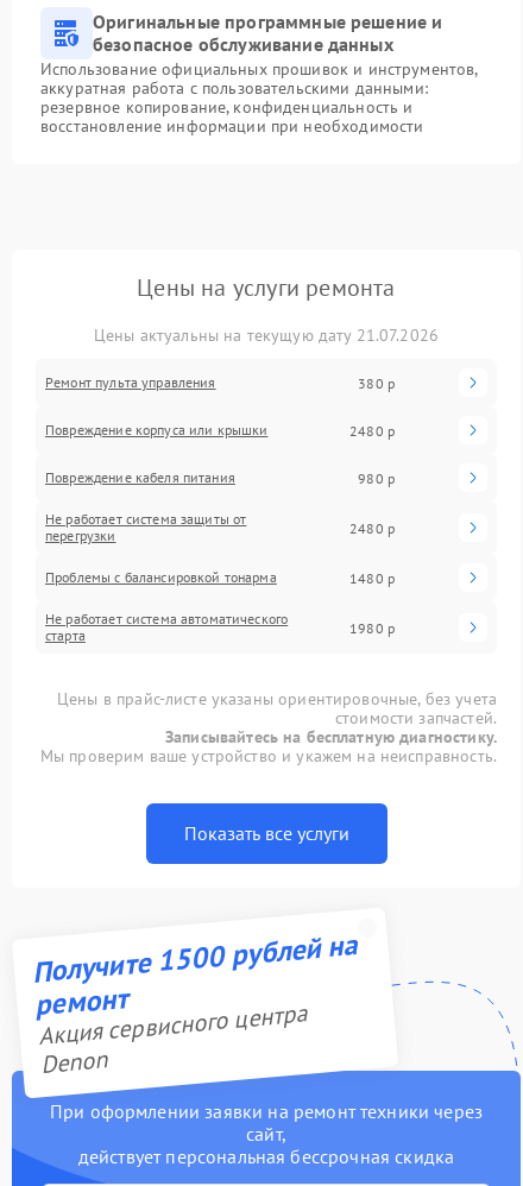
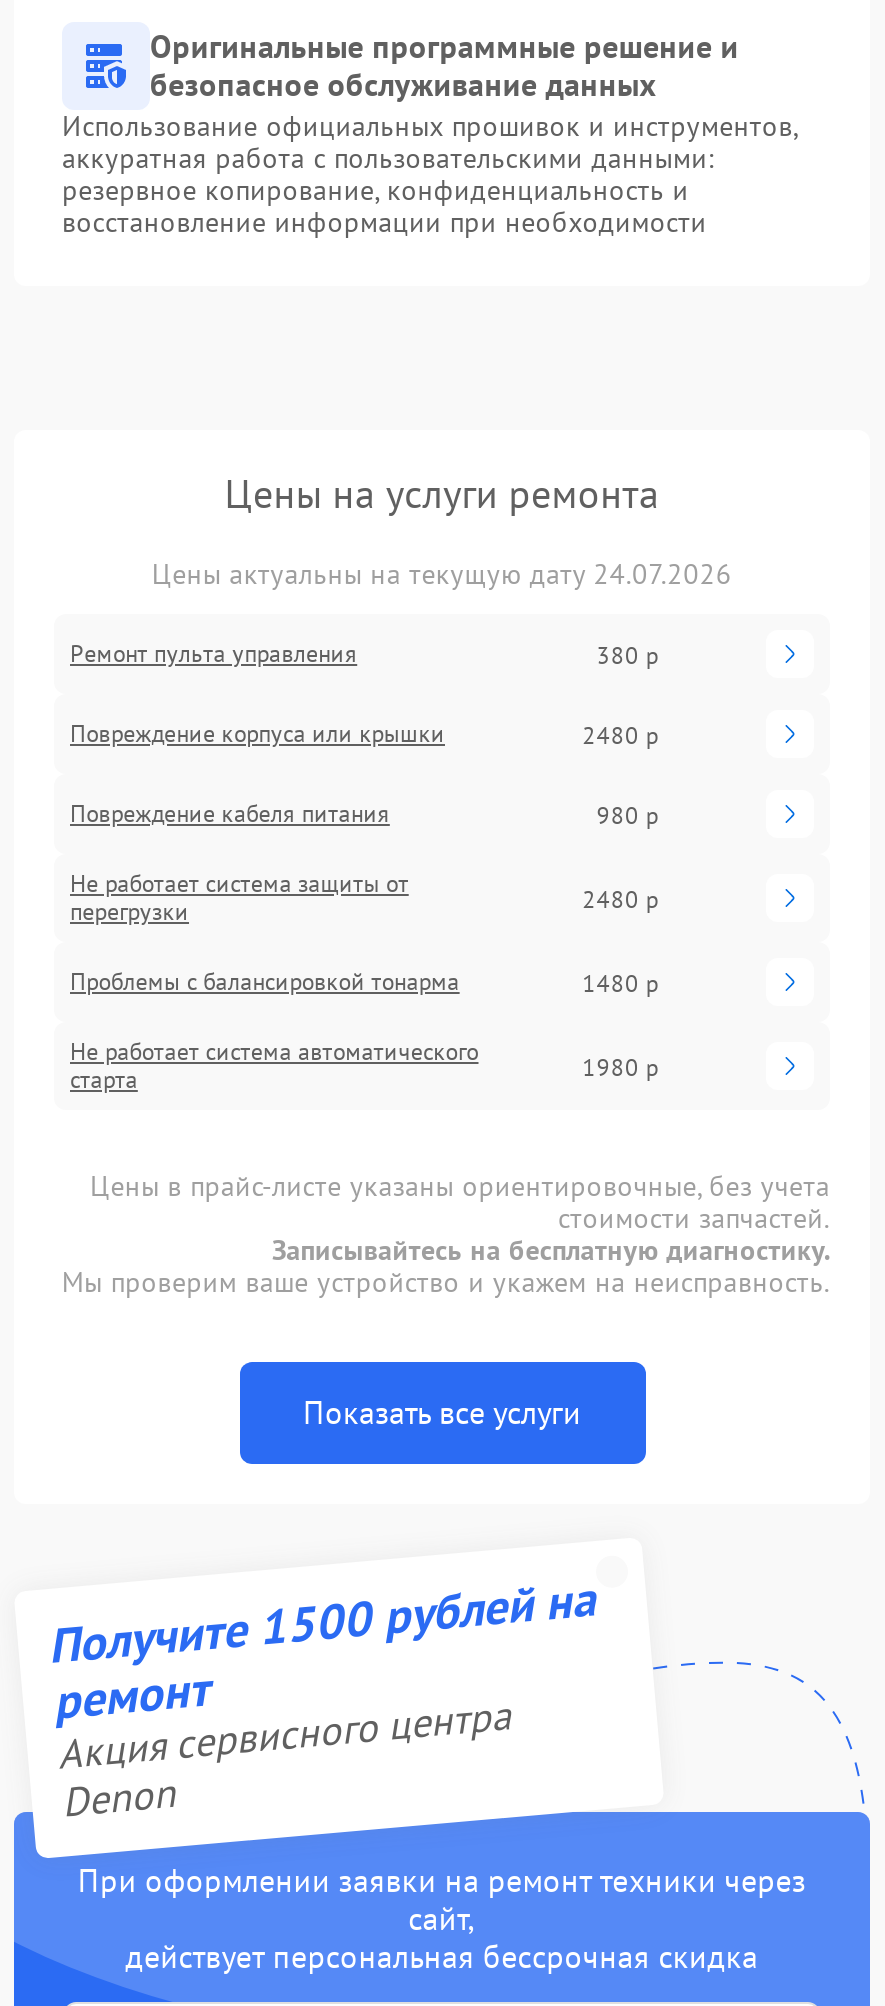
- Цены актуальны на текущую дату 21.07.2026
+ Цены актуальны на текущую дату 24.07.2026
